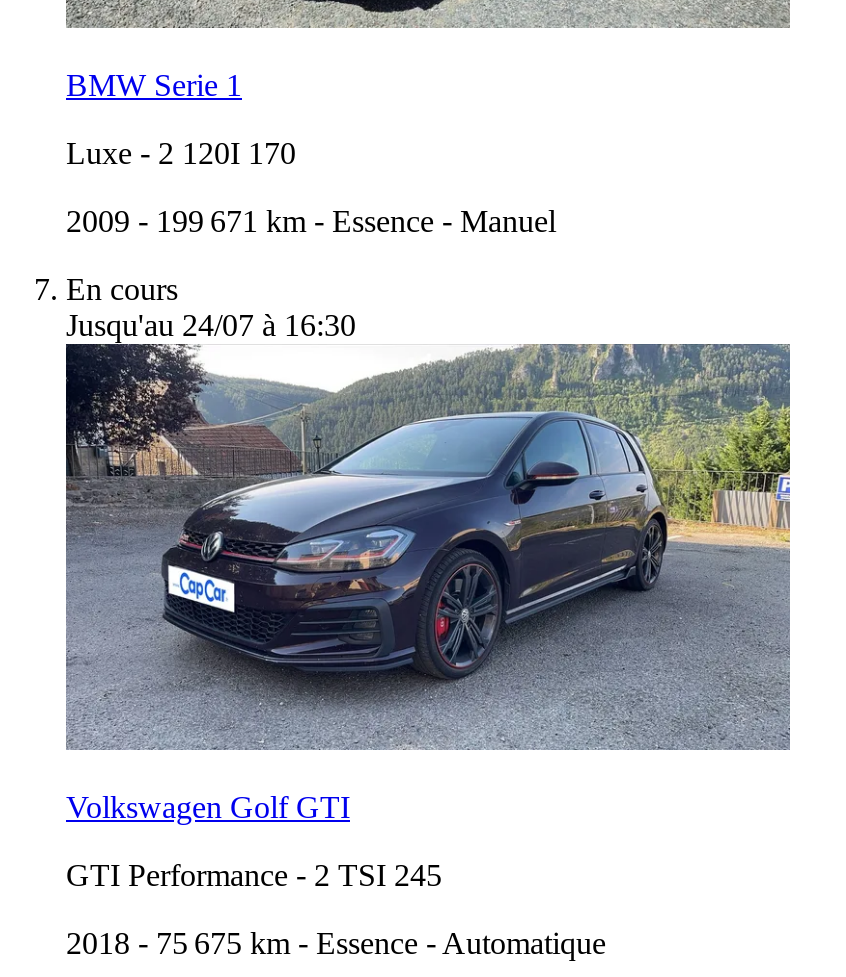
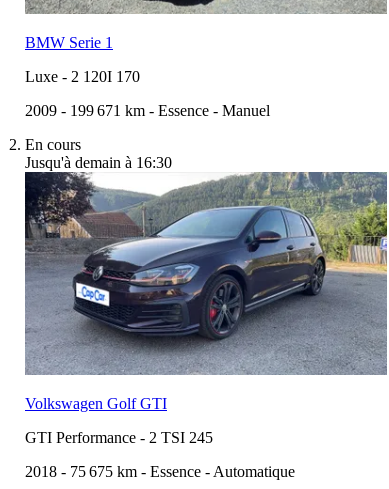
- Jusqu'au 24/07 à 16:30
+ Jusqu'à demain à 16:30
